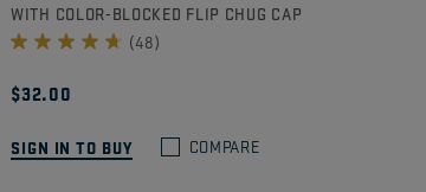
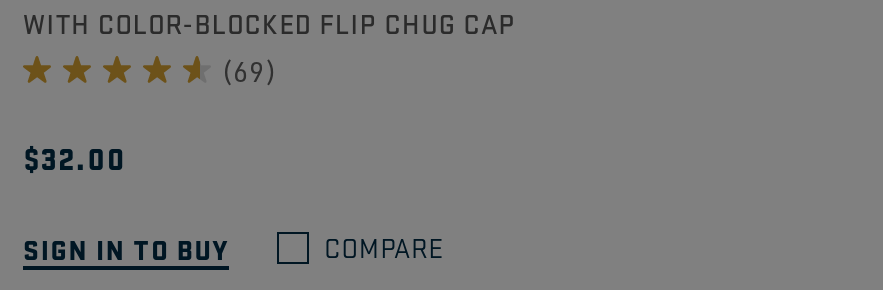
- (48)
+ (69)
